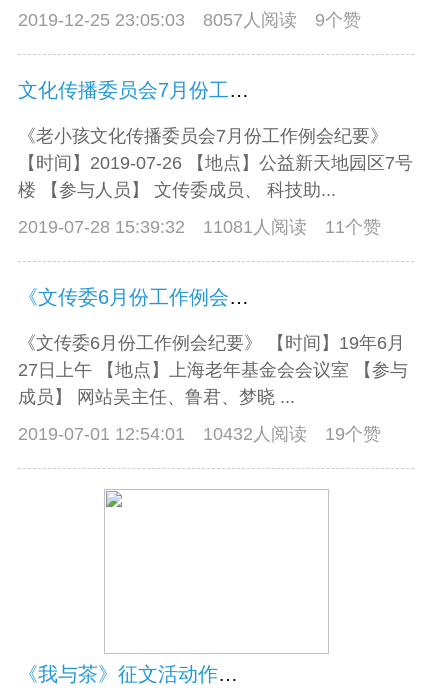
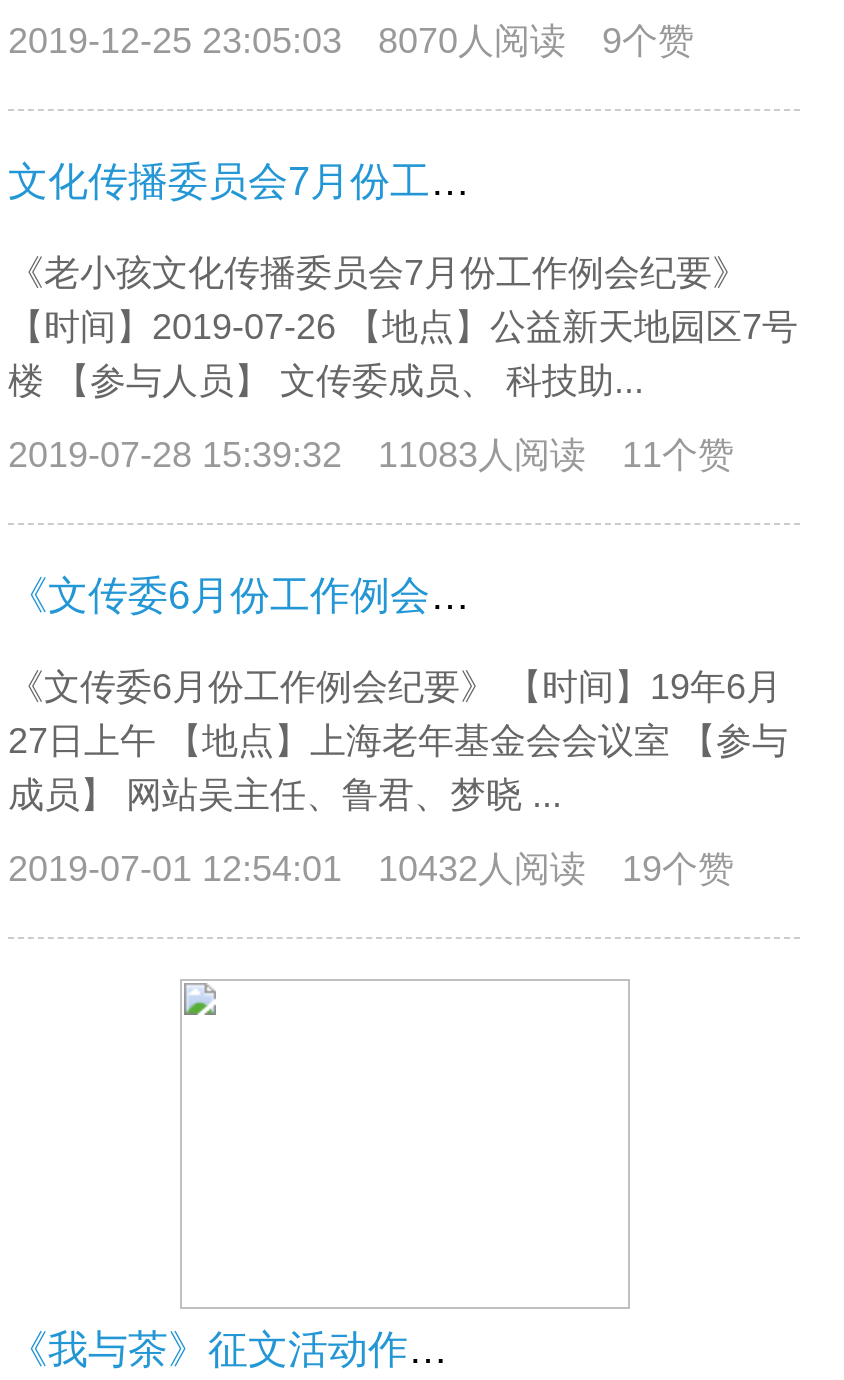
- 2019-12-25 23:05:03 8057人阅读 9个赞
+ 2019-12-25 23:05:03 8070人阅读 9个赞

- 2019-07-28 15:39:32 11081人阅读 11个赞
+ 2019-07-28 15:39:32 11083人阅读 11个赞
